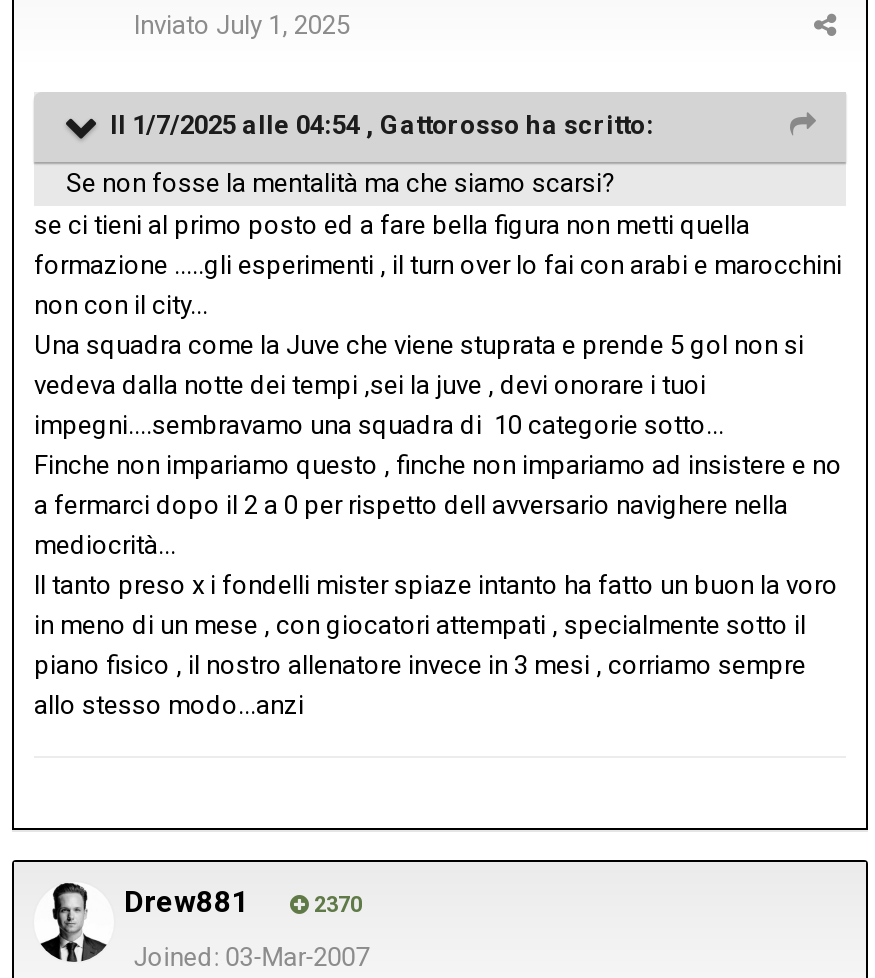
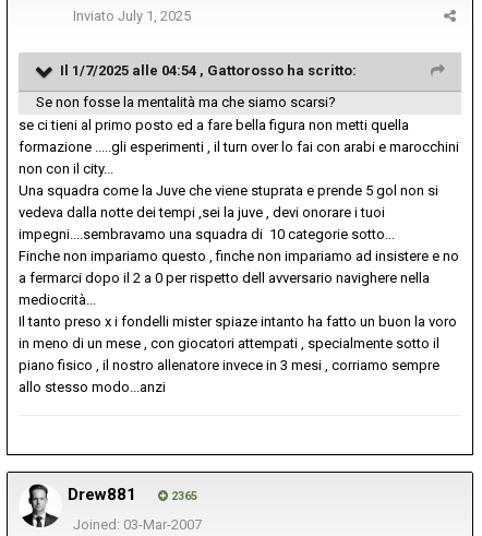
- 2370
+ 2365
